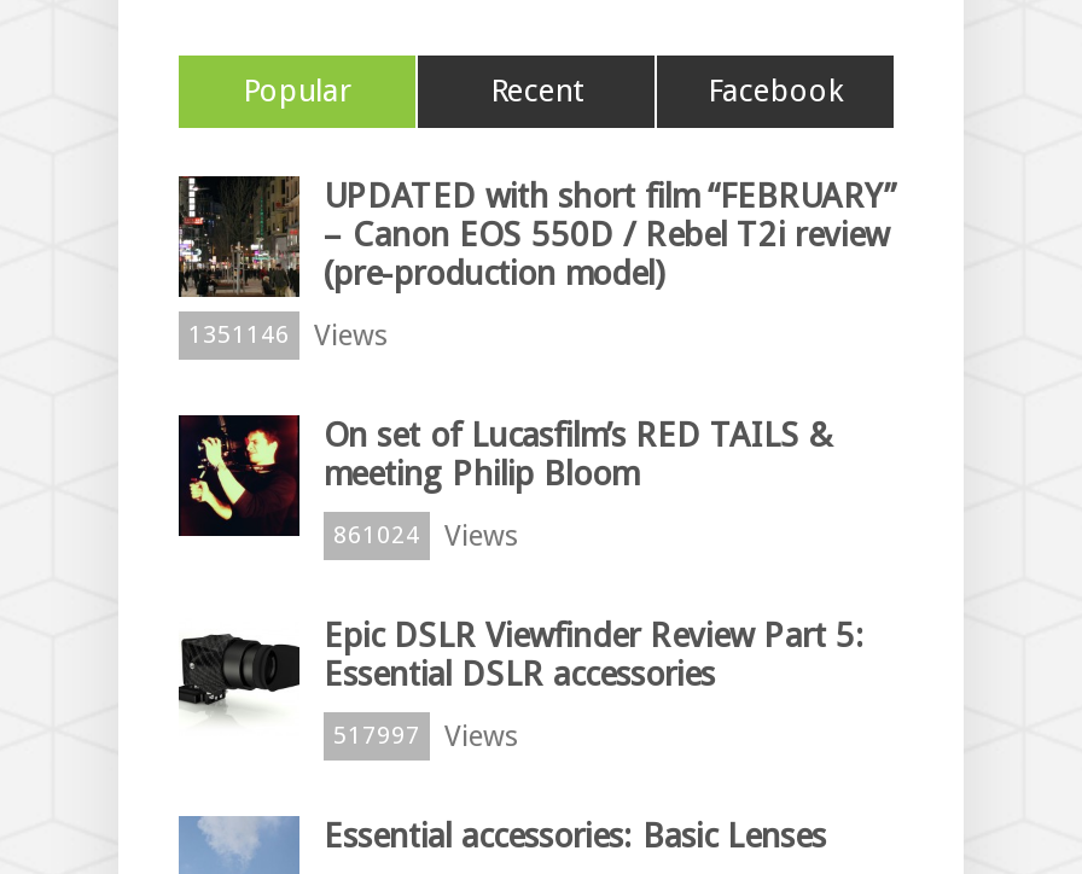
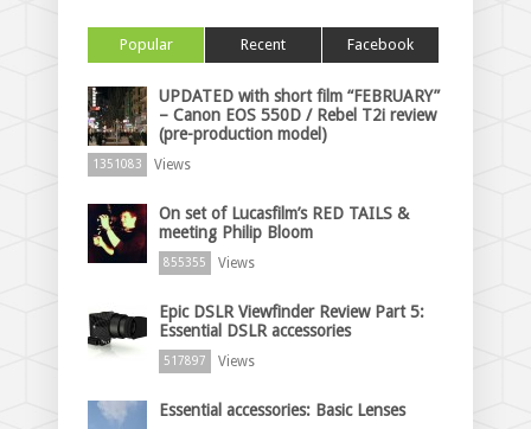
- 1351146 Views
+ 1351083 Views

- 861024 Views
+ 855355 Views

- 517997 Views
+ 517897 Views
